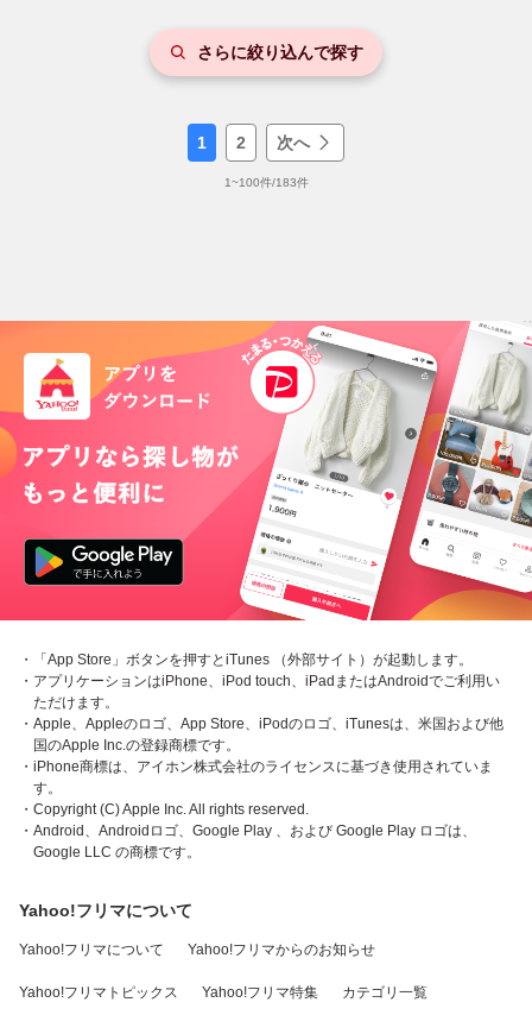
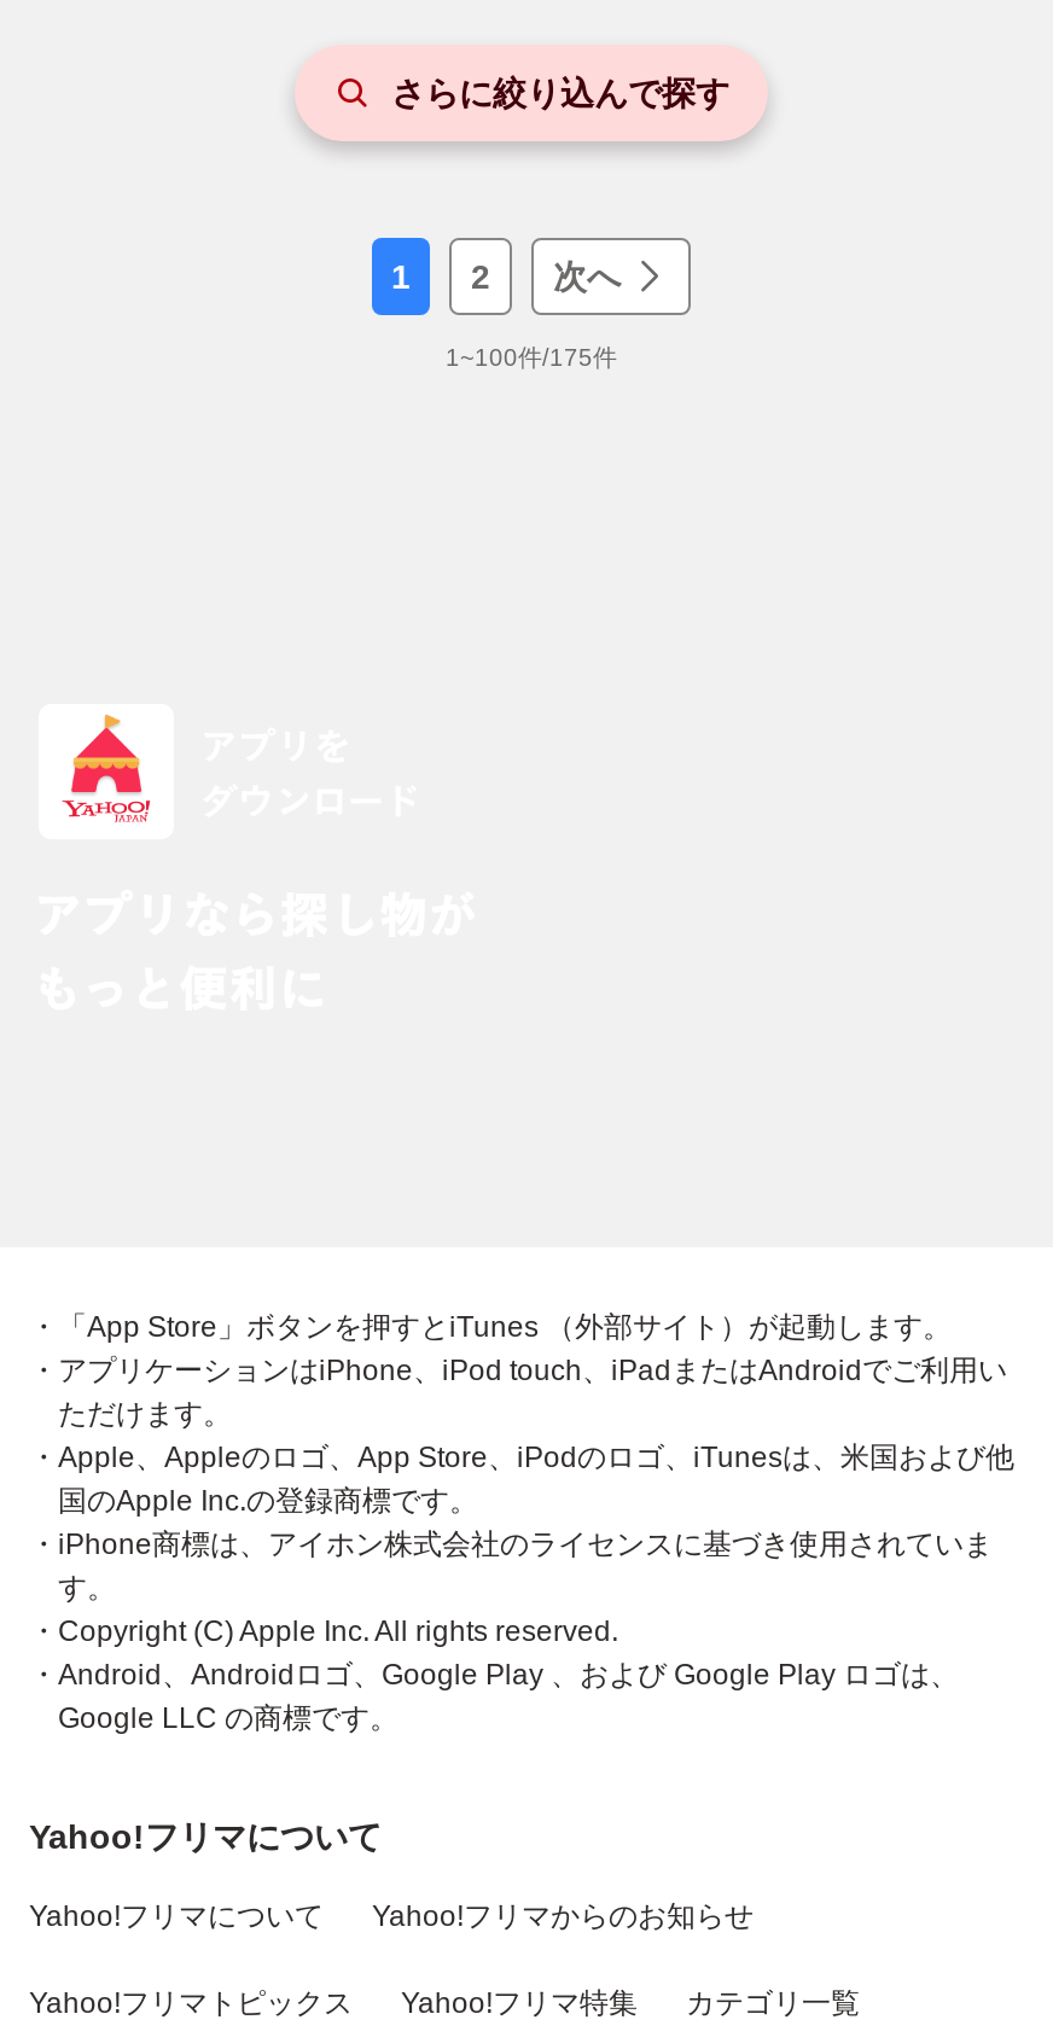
- 1~100件/183件
+ 1~100件/175件

- [image]
